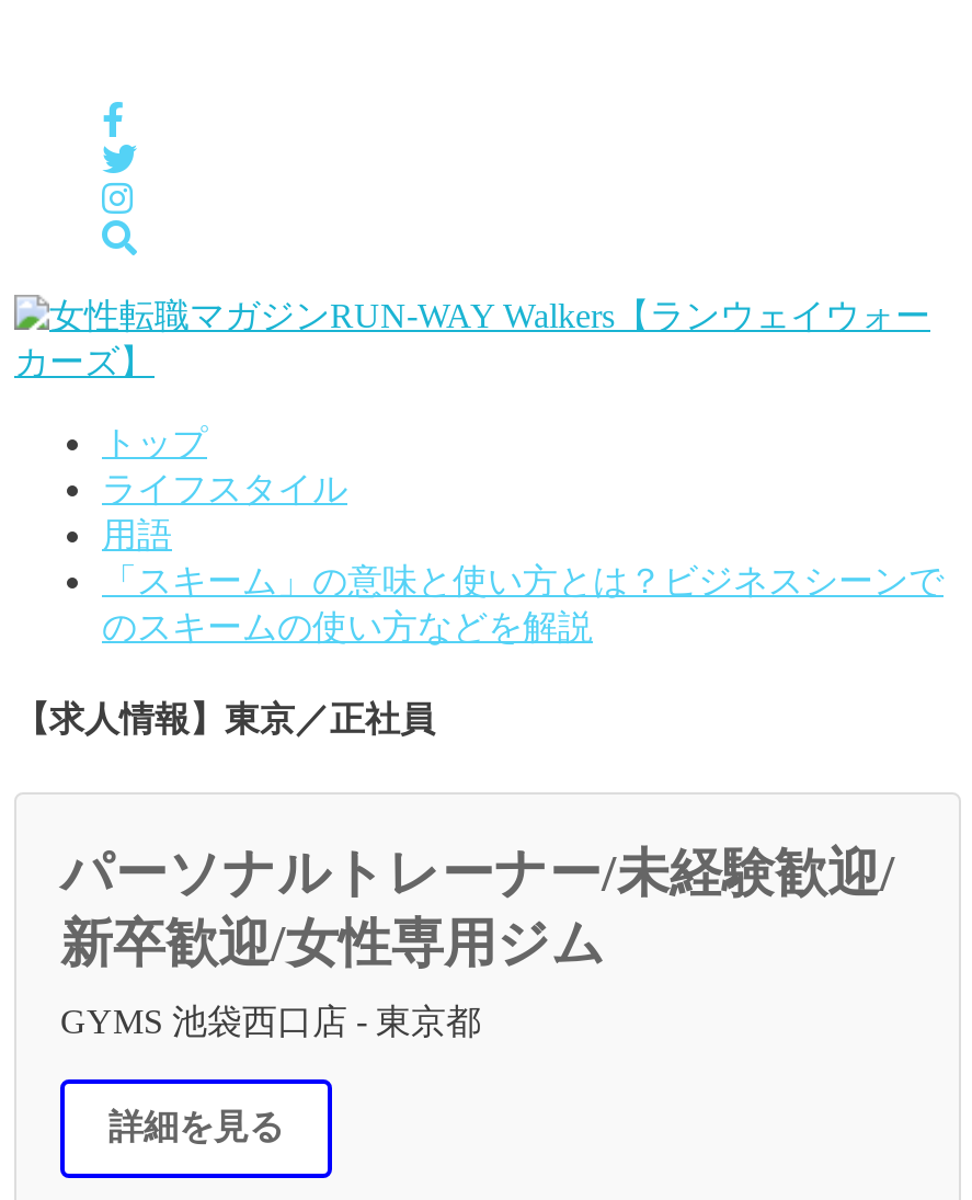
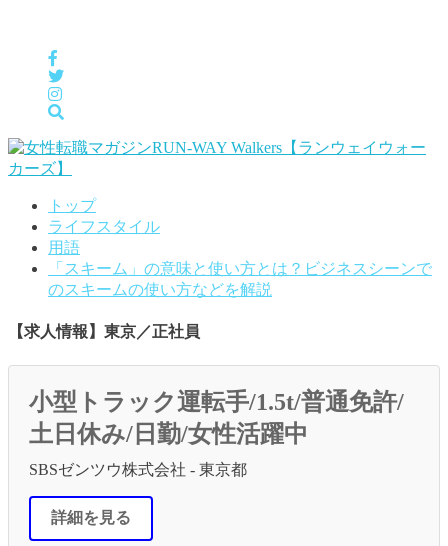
- パーソナルトレーナー/未経験歓迎/
- 新卒歓迎/女性専用ジム
+ 小型トラック運転手/1.5t/普通免許/
+ 土日休み/日勤/女性活躍中

- GYMS 池袋西口店 - 東京都
+ SBSゼンツウ株式会社 - 東京都
